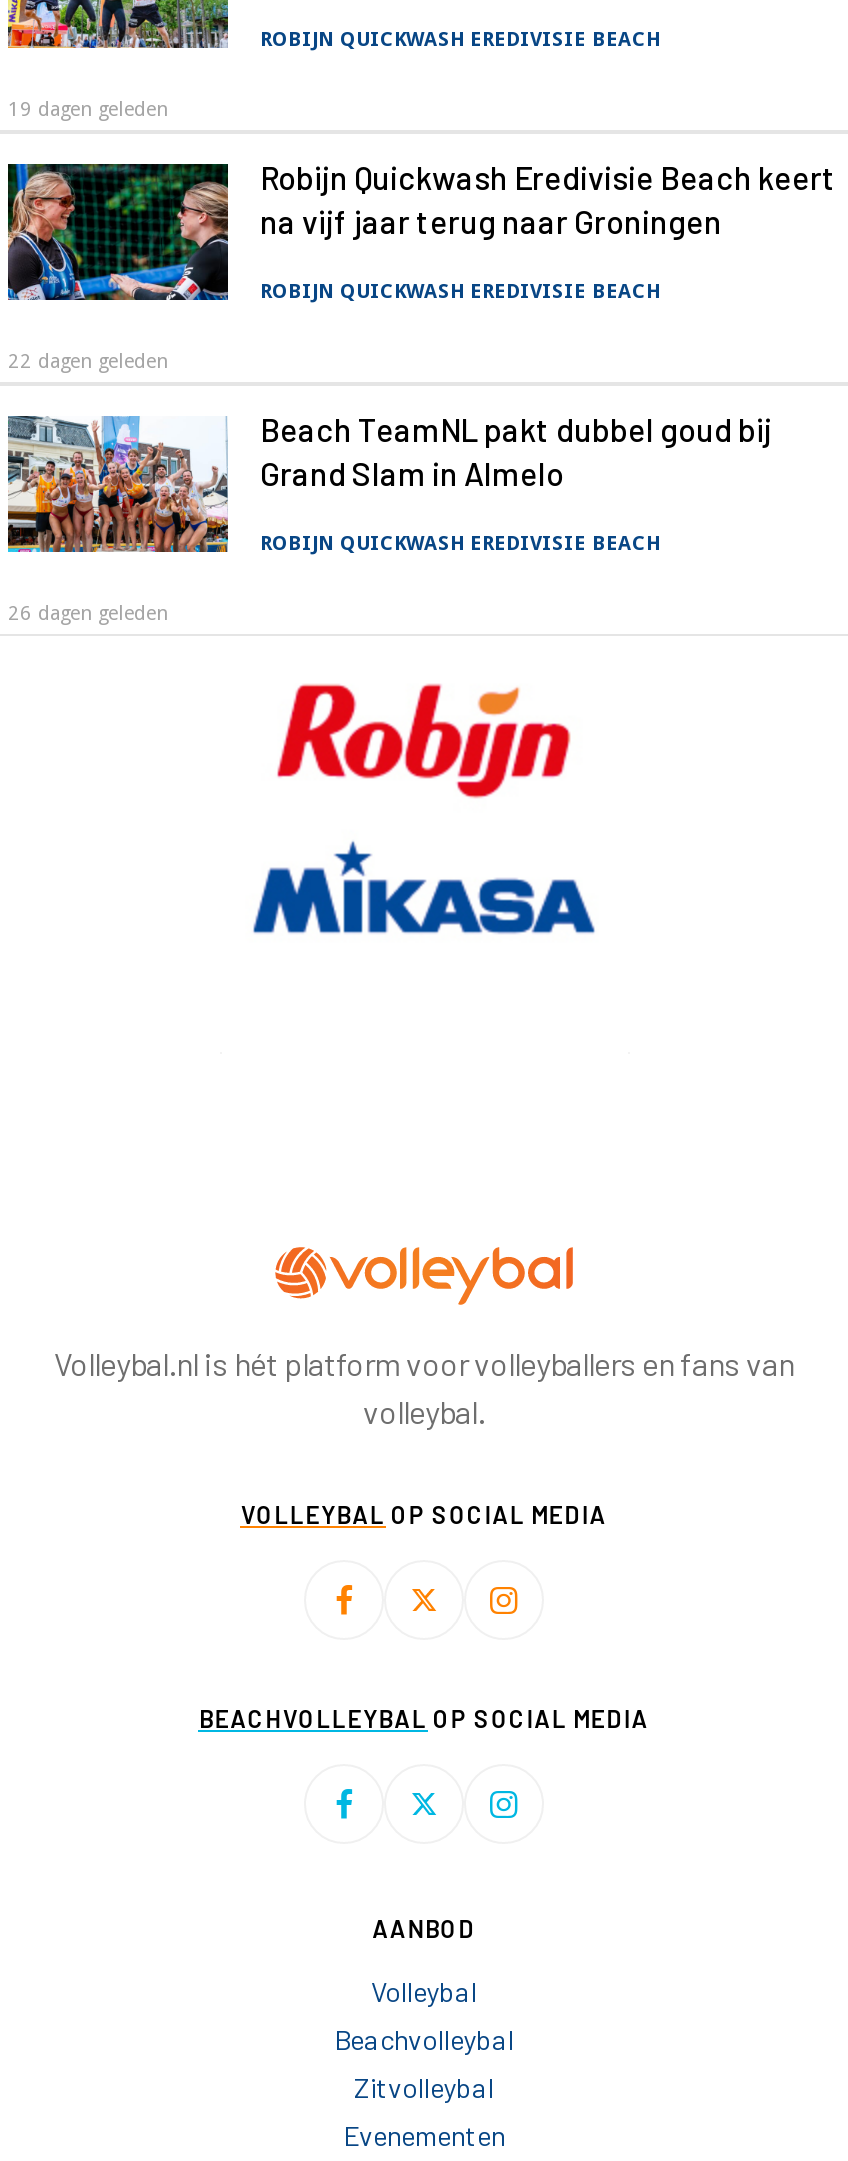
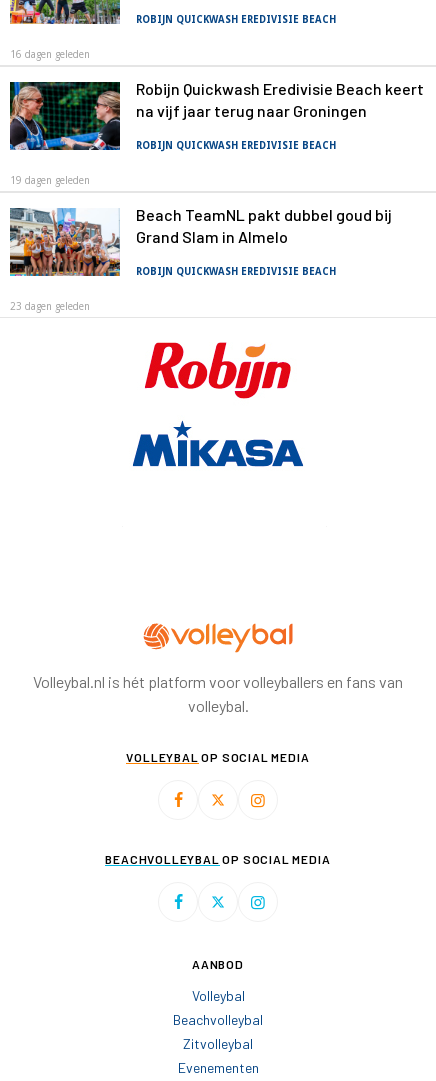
+ 16 dagen geleden

moved down: 19 dagen geleden

- 22 dagen geleden

- 26 dagen geleden
+ 23 dagen geleden
